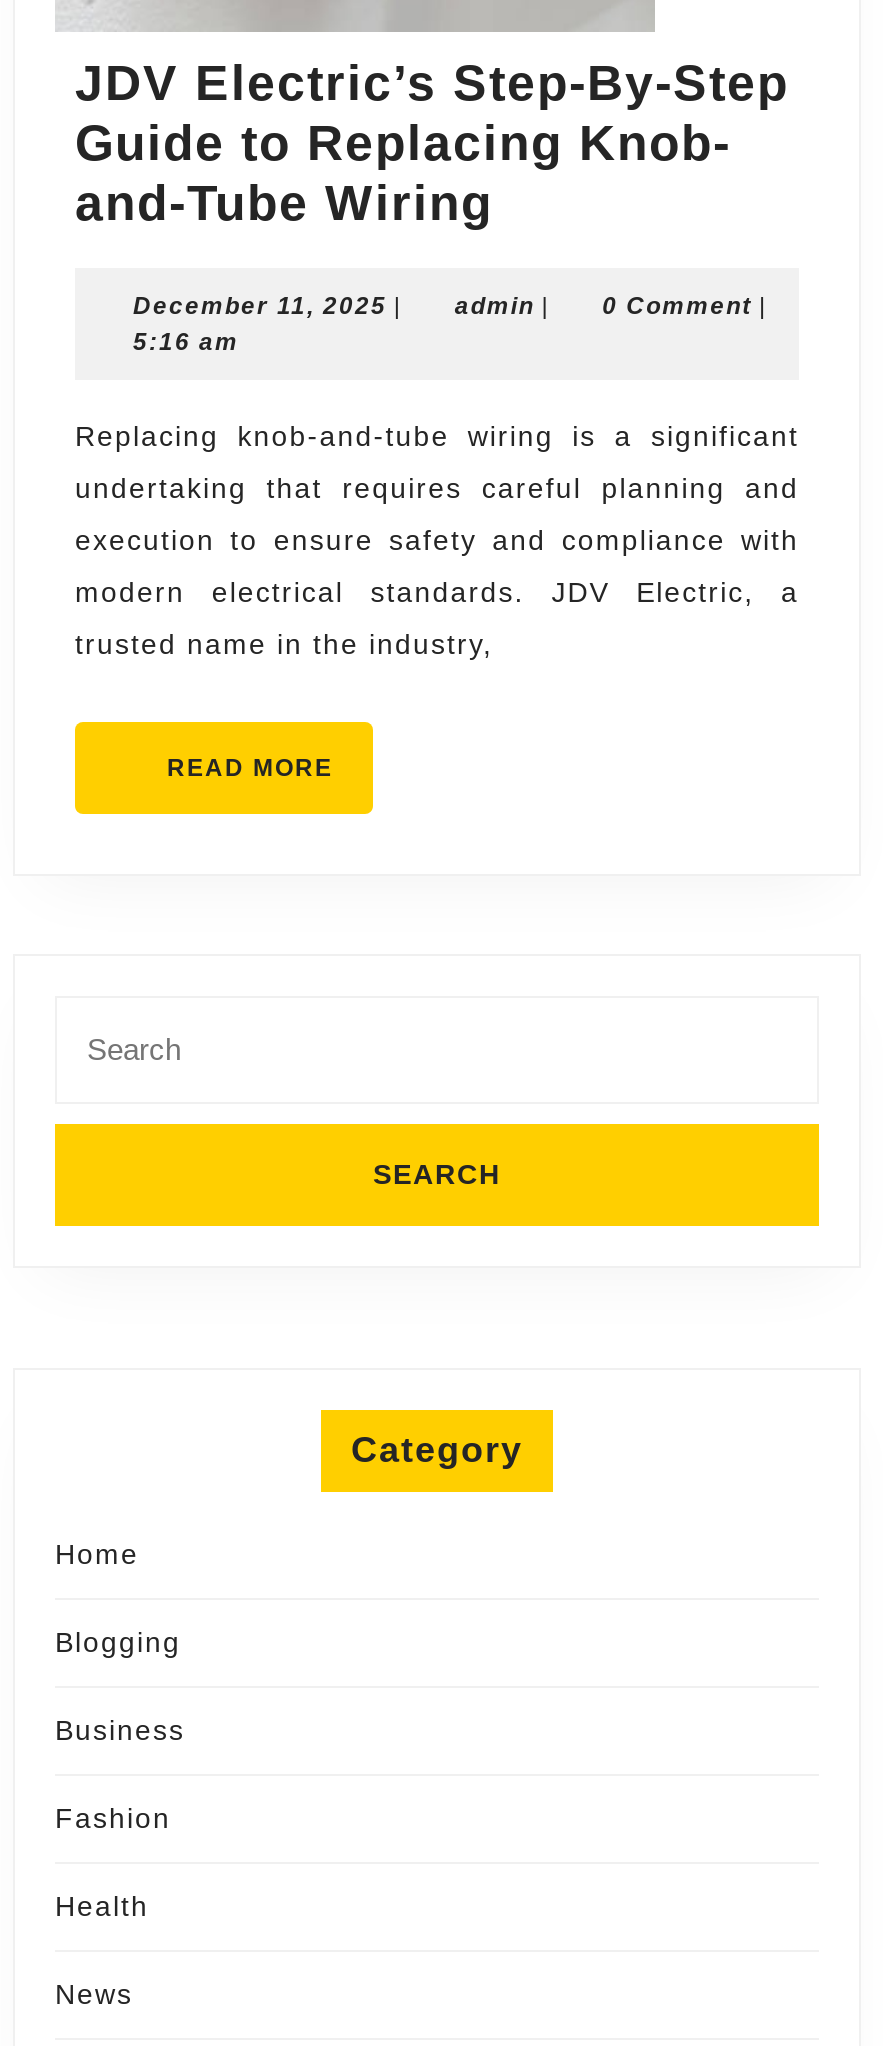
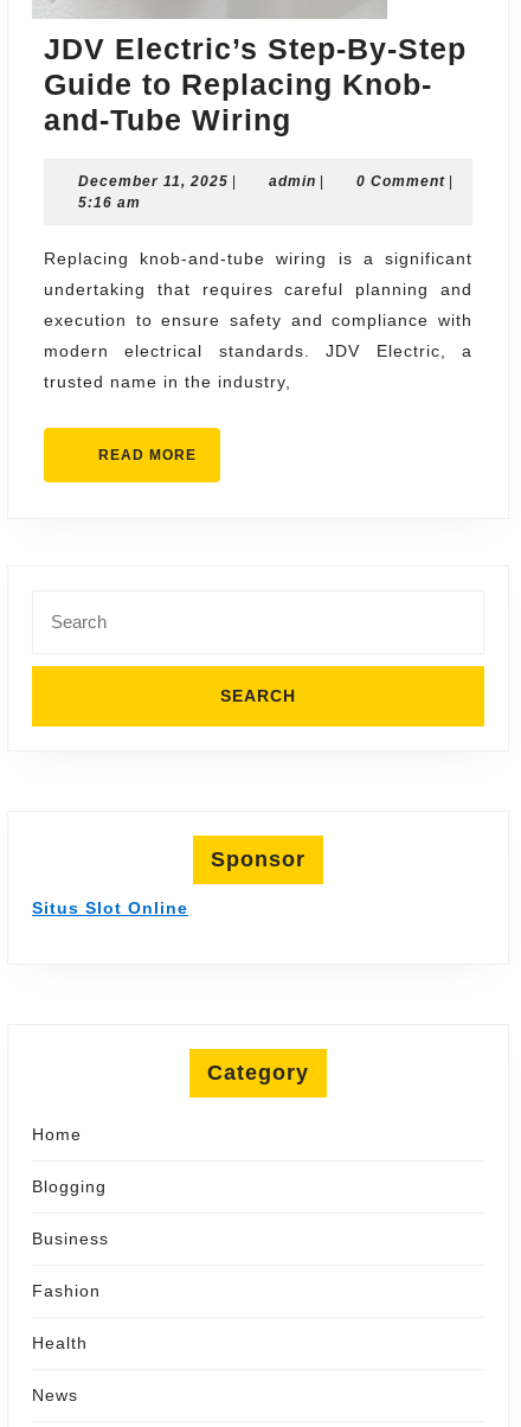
+ Sponsor
+ Situs Slot Online
